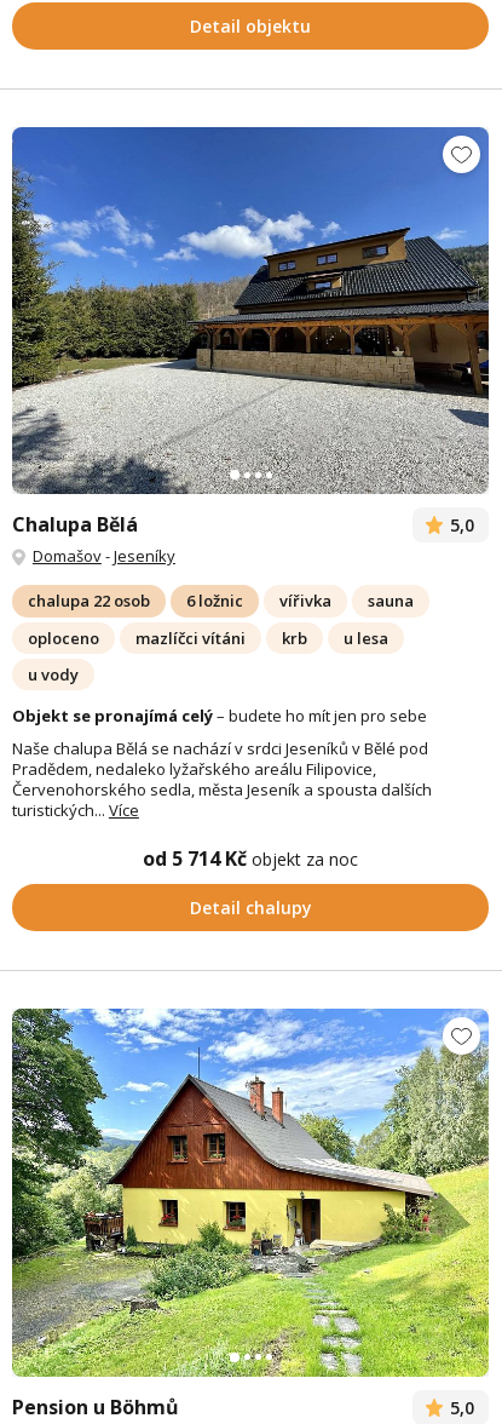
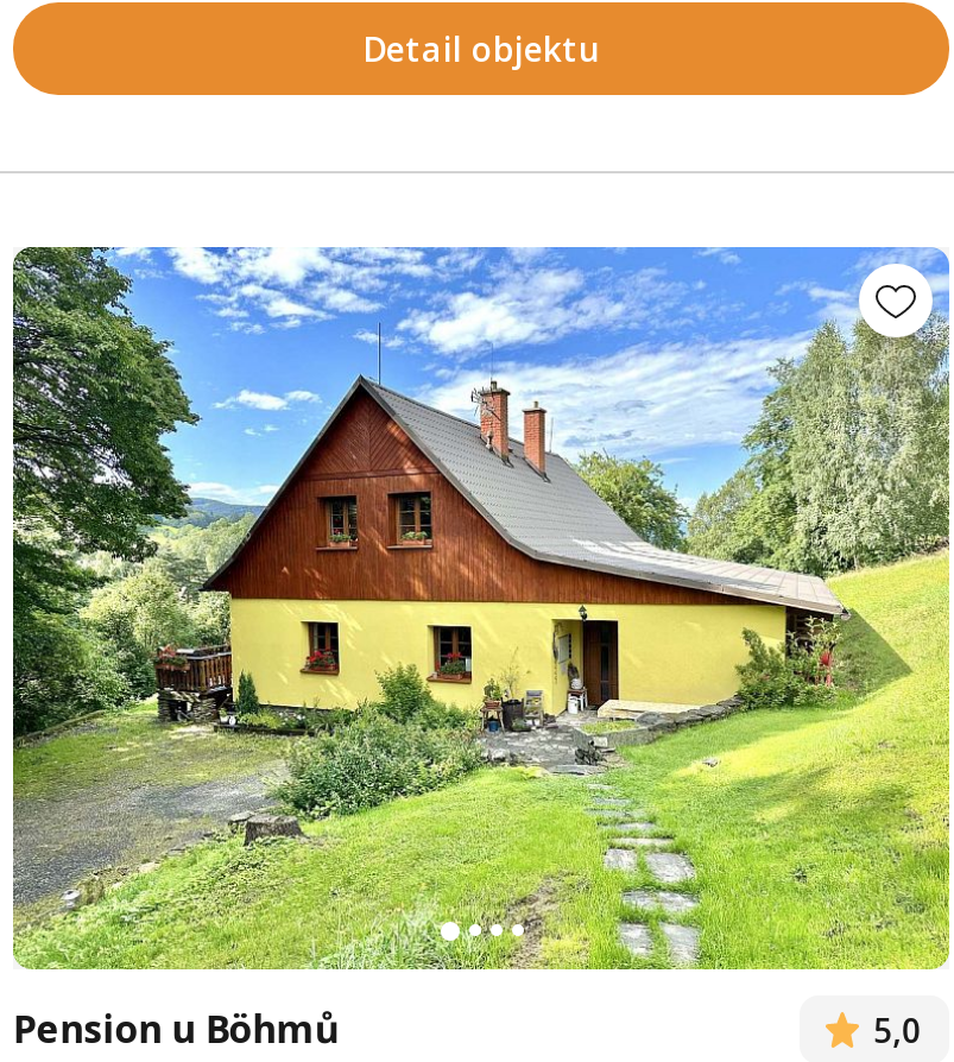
- [image]
- Chalupa Bělá
- 5,0
- Domašov - Jeseníky
- chalupa 22 osob
- 6 ložnic
- vířivka
- sauna
- oploceno
- mazlíčci vítáni
- krb
- u lesa
- u vody
- Objekt se pronajímá celý– budete ho mít jen pro sebe
- Naše chalupa Bělá se nachází v srdci Jeseníků v Bělé pod
- Pradědem, nedaleko lyžařského areálu Filipovice,
- Červenohorského sedla, města Jeseník a spousta dalších
- turistických... Více
- od 5 714 Kč objekt za noc
- Detail chalupy
